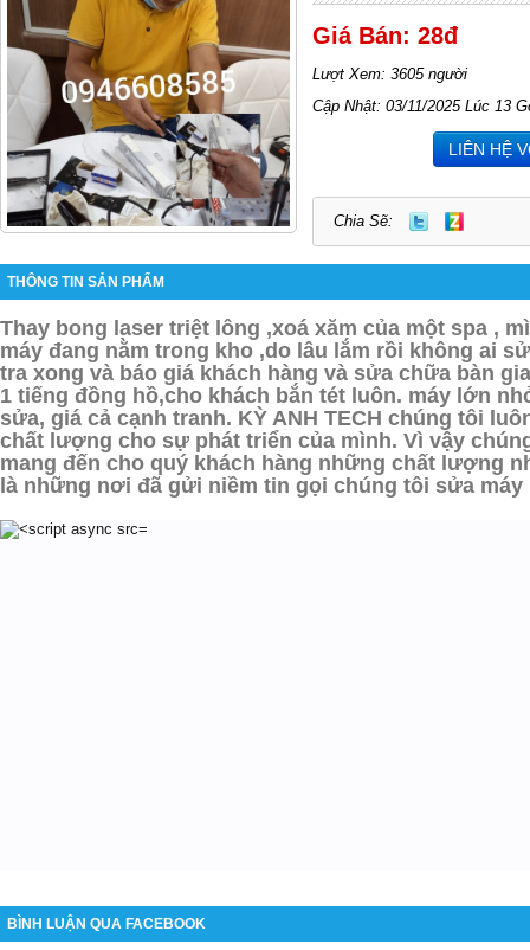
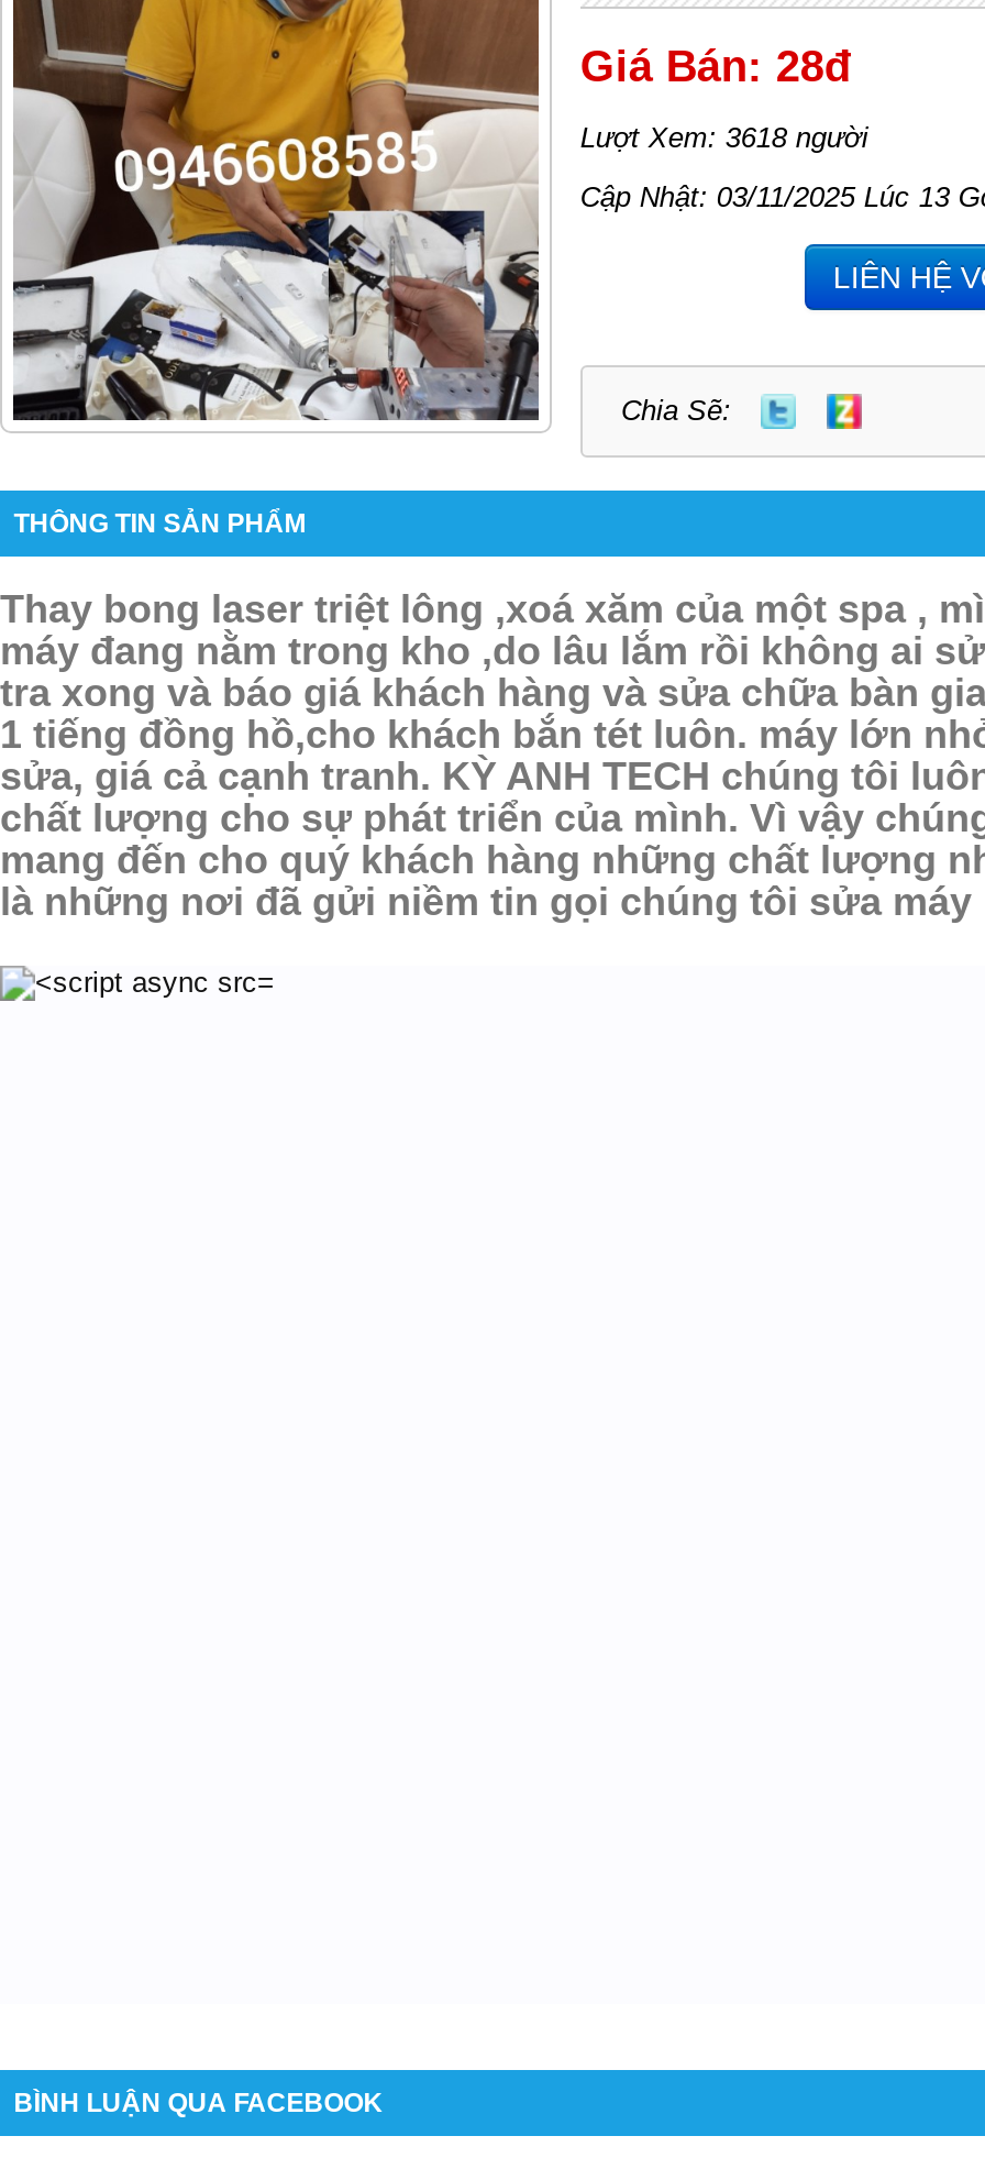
- Lượt Xem: 3605 người
+ Lượt Xem: 3618 người
